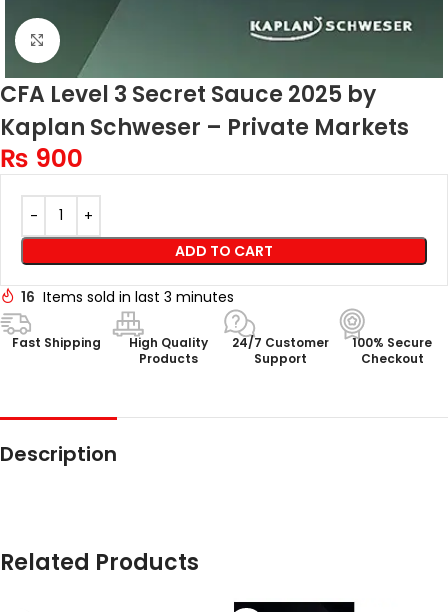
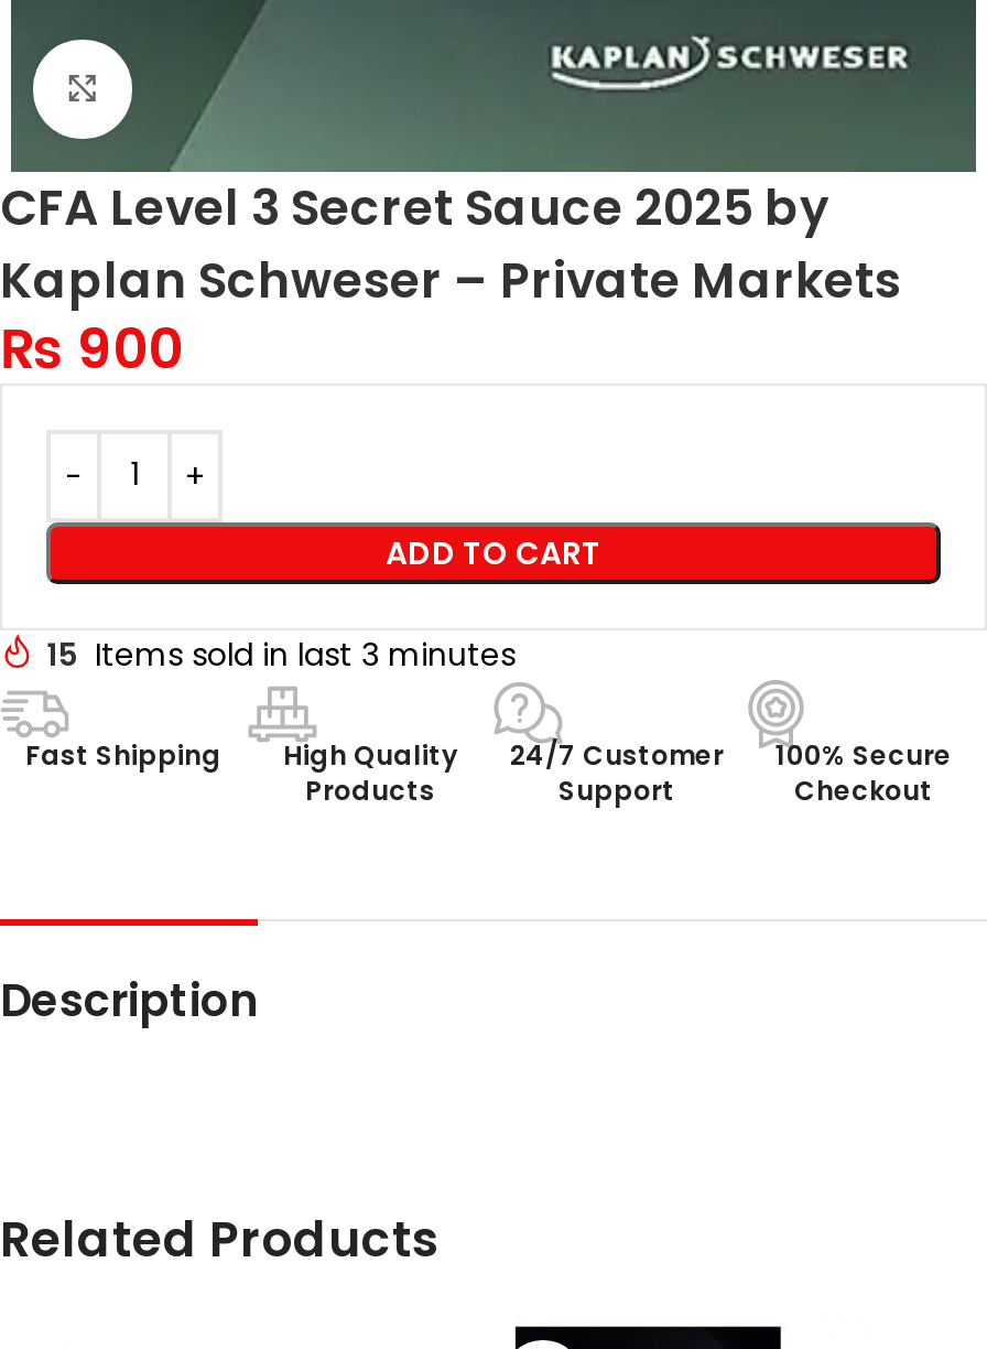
- 16 Items sold in last 3 minutes
+ 15 Items sold in last 3 minutes
